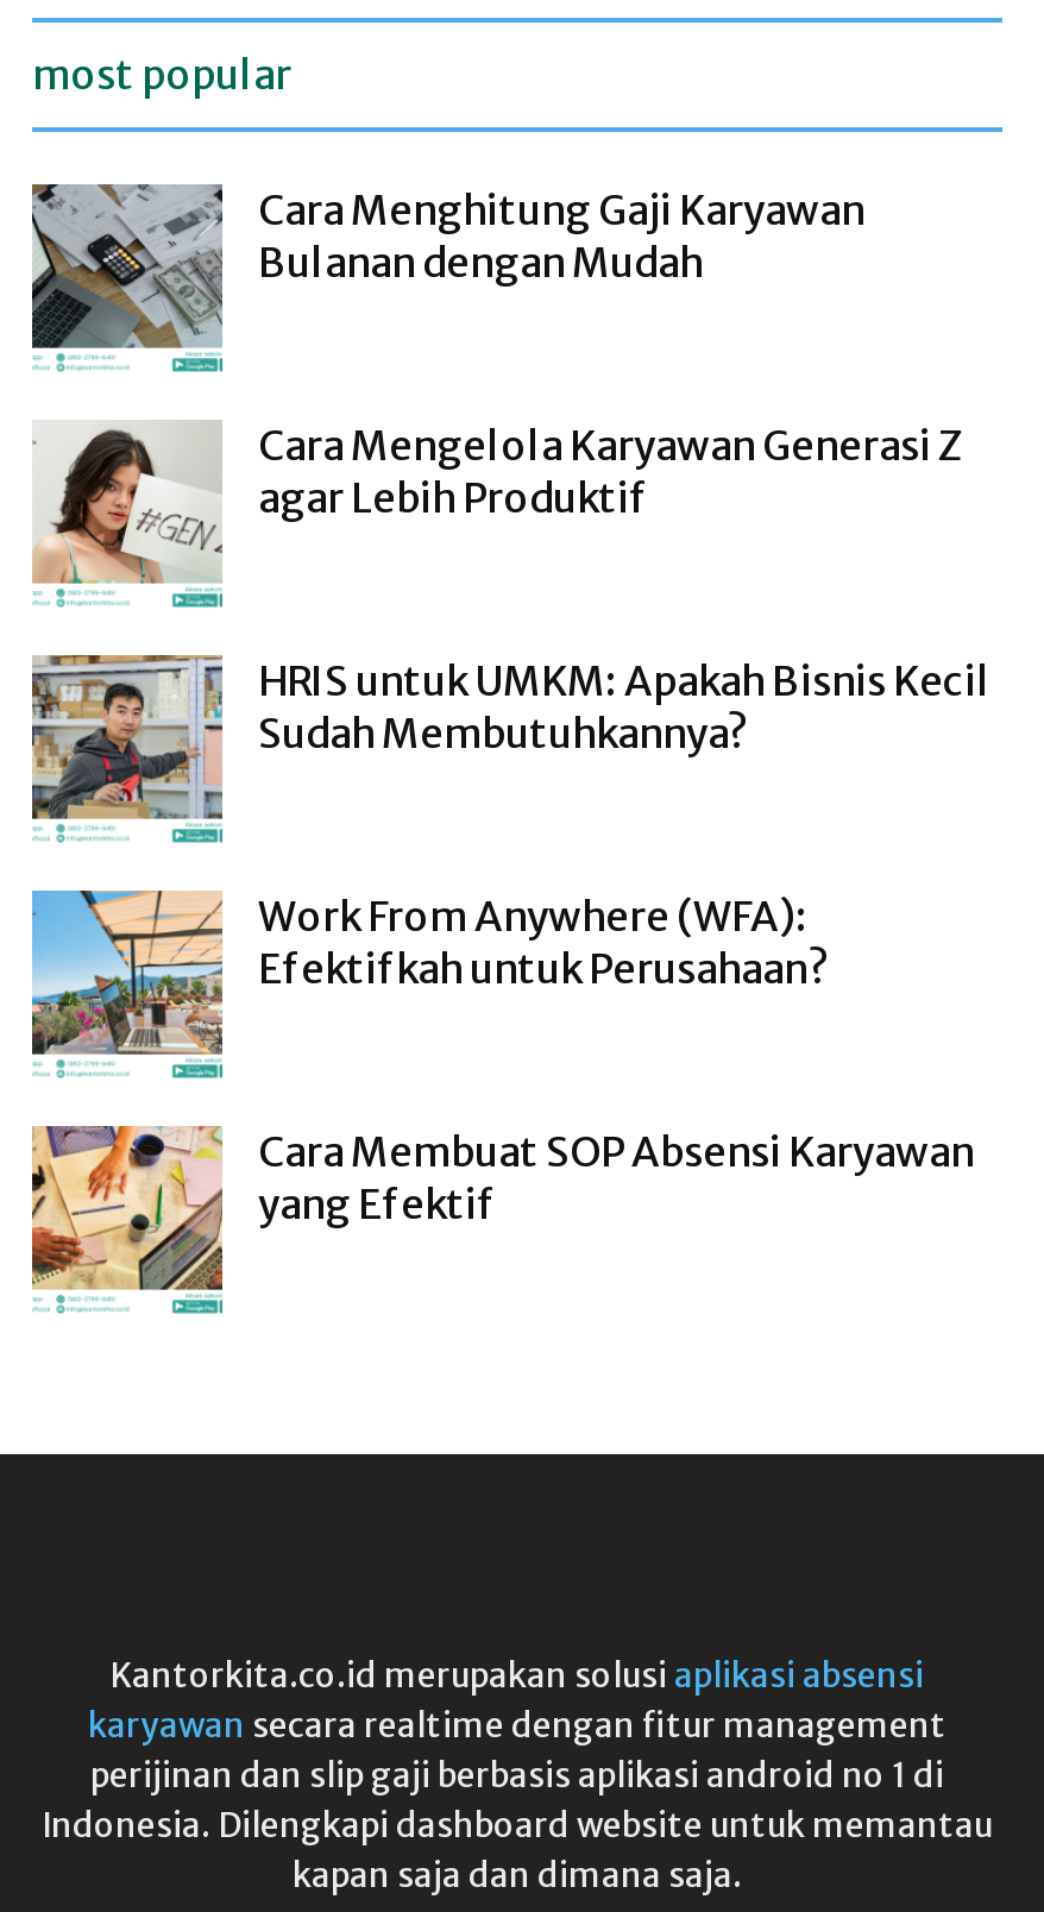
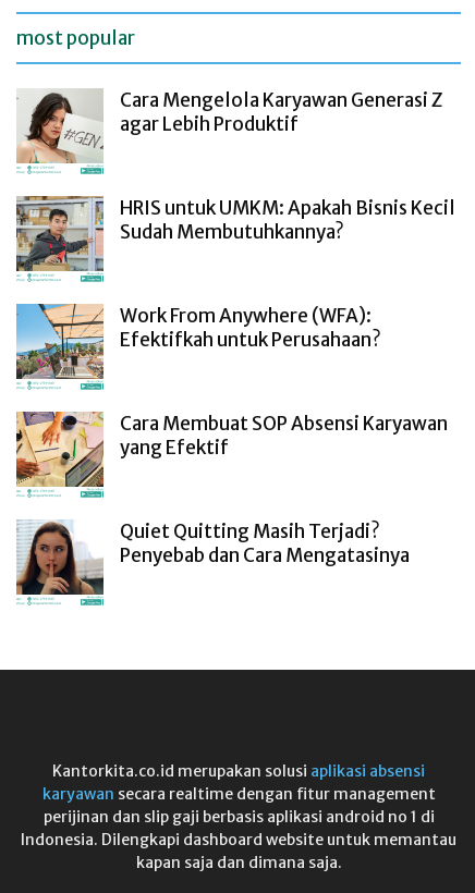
- [image]
- Cara Menghitung Gaji Karyawan
- Bulanan dengan Mudah

moved up: [image] | Cara Mengelola Karyawan Generasi Z | agar Lebih Produktif | ... | Cara Membuat SOP Absensi Karyawan | yang Efektif

+ [image]
+ Quiet Quitting Masih Terjadi?
+ Penyebab dan Cara Mengatasinya
